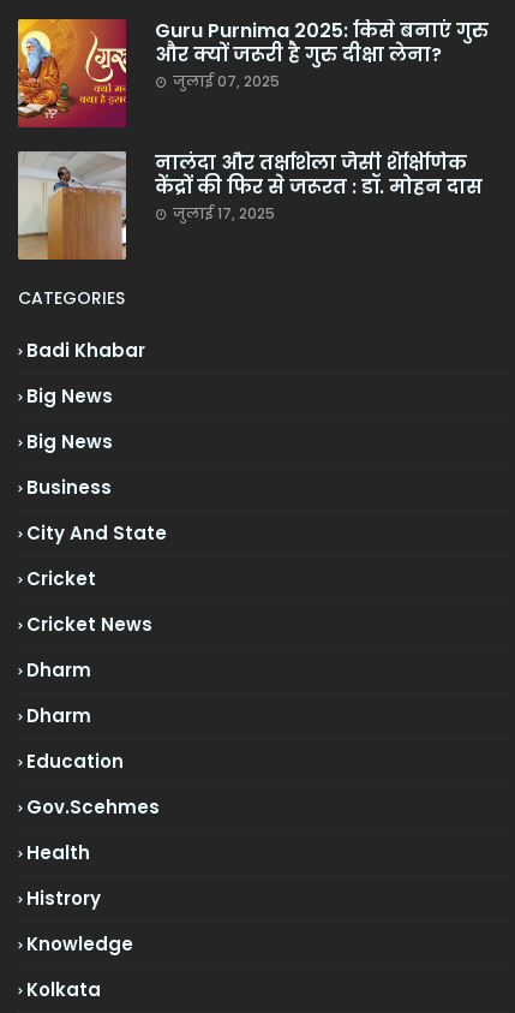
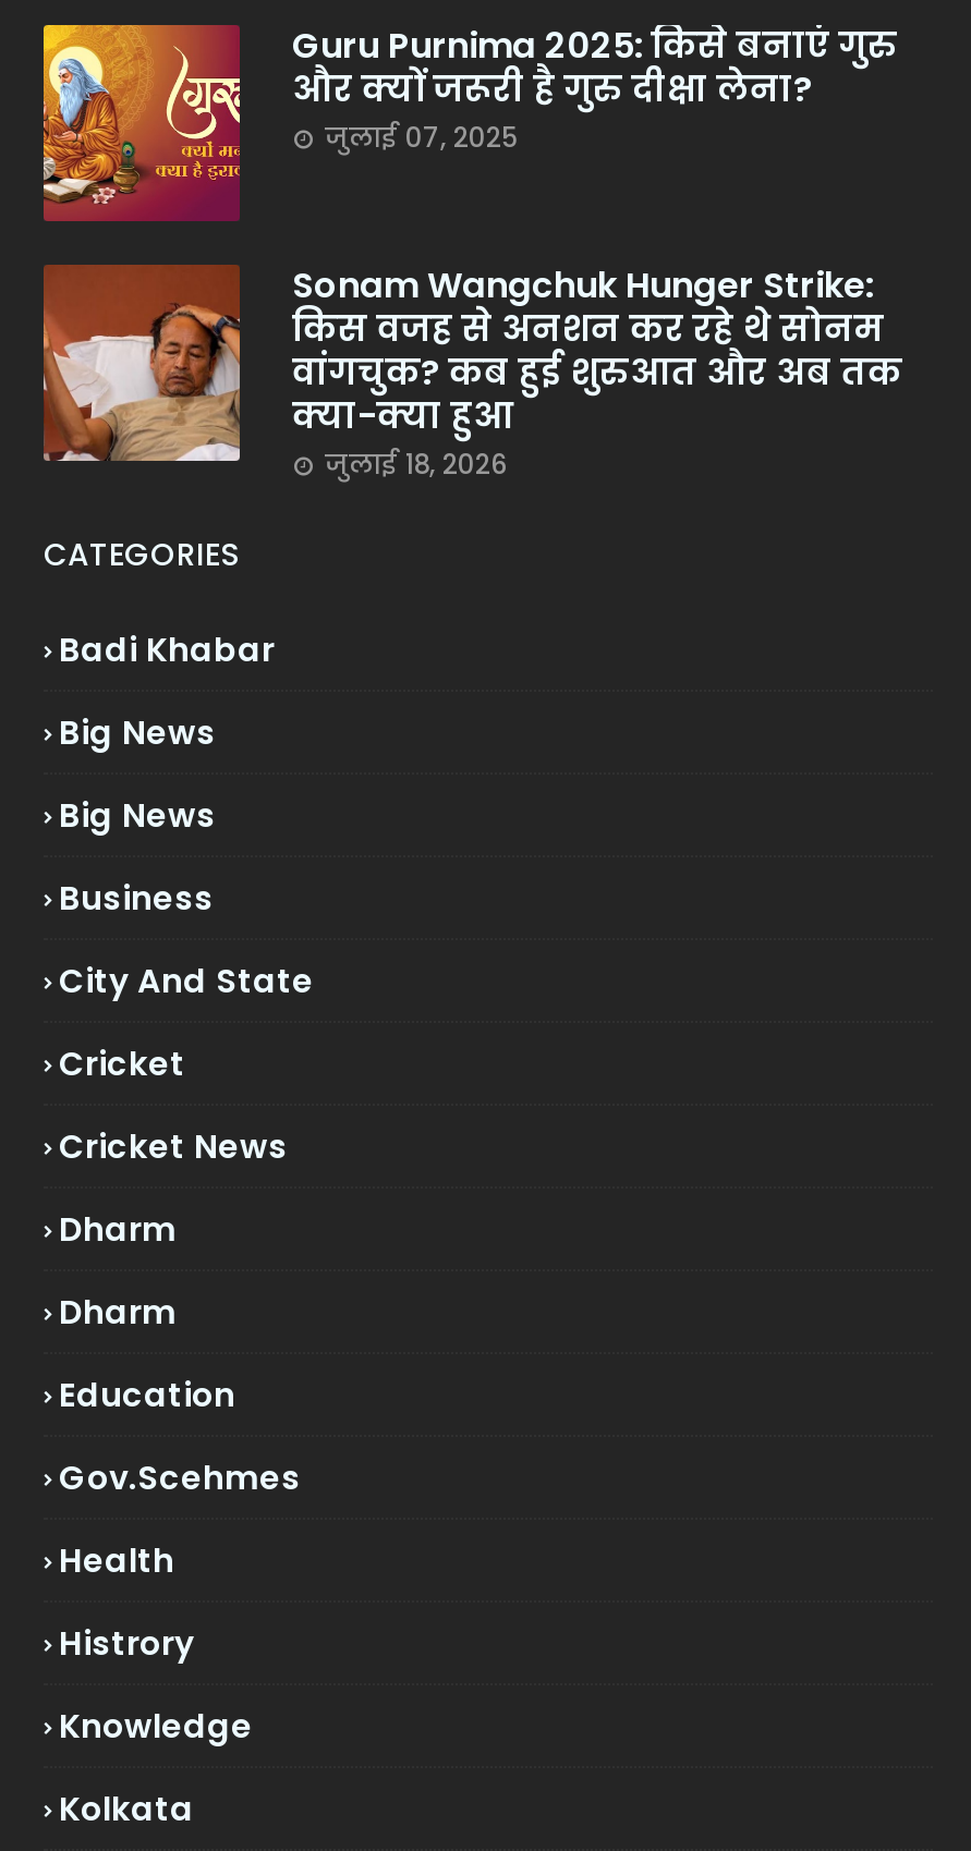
- [image]
- नालंदा और तक्षशिला जैसी शैक्षिणिक
- केंद्रों की फिर से जरूरत : डॉ. मोहन दास
- जुलाई 17, 2025
+ [image]
+ Sonam Wangchuk Hunger Strike:
+ किस वजह से अनशन कर रहे थे सोनम
+ वांगचुक? कब हुई शुरुआत और अब तक
+ क्या-क्या हुआ
+ जुलाई 18, 2026
